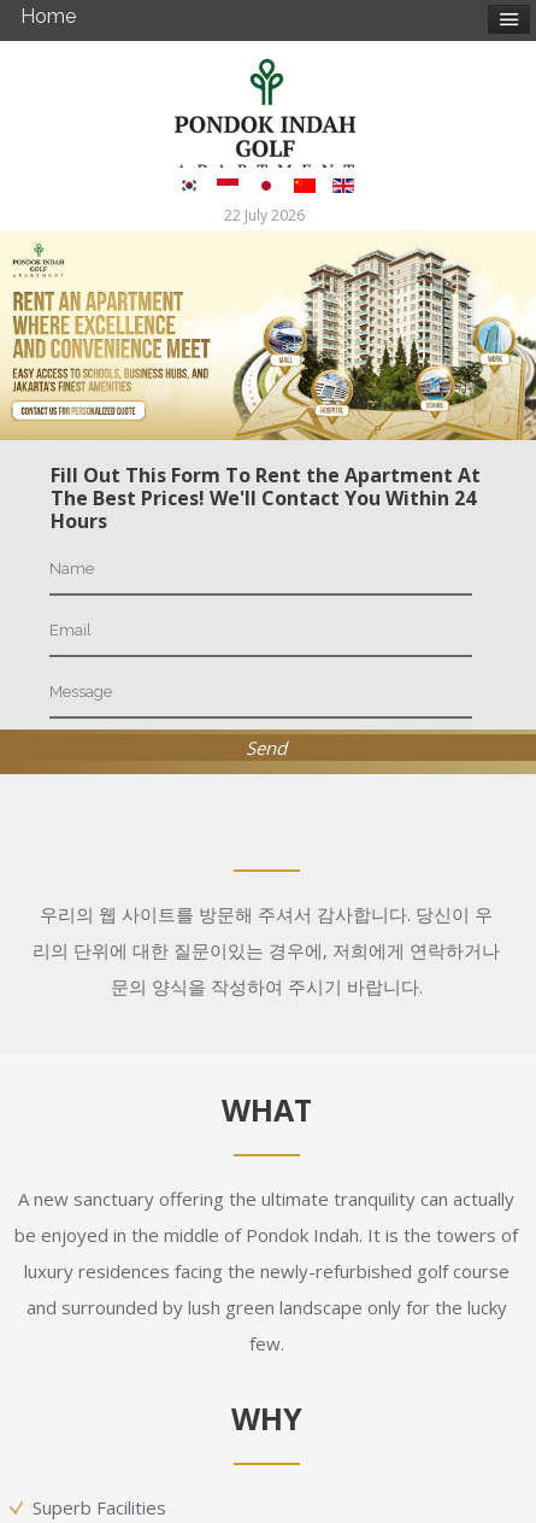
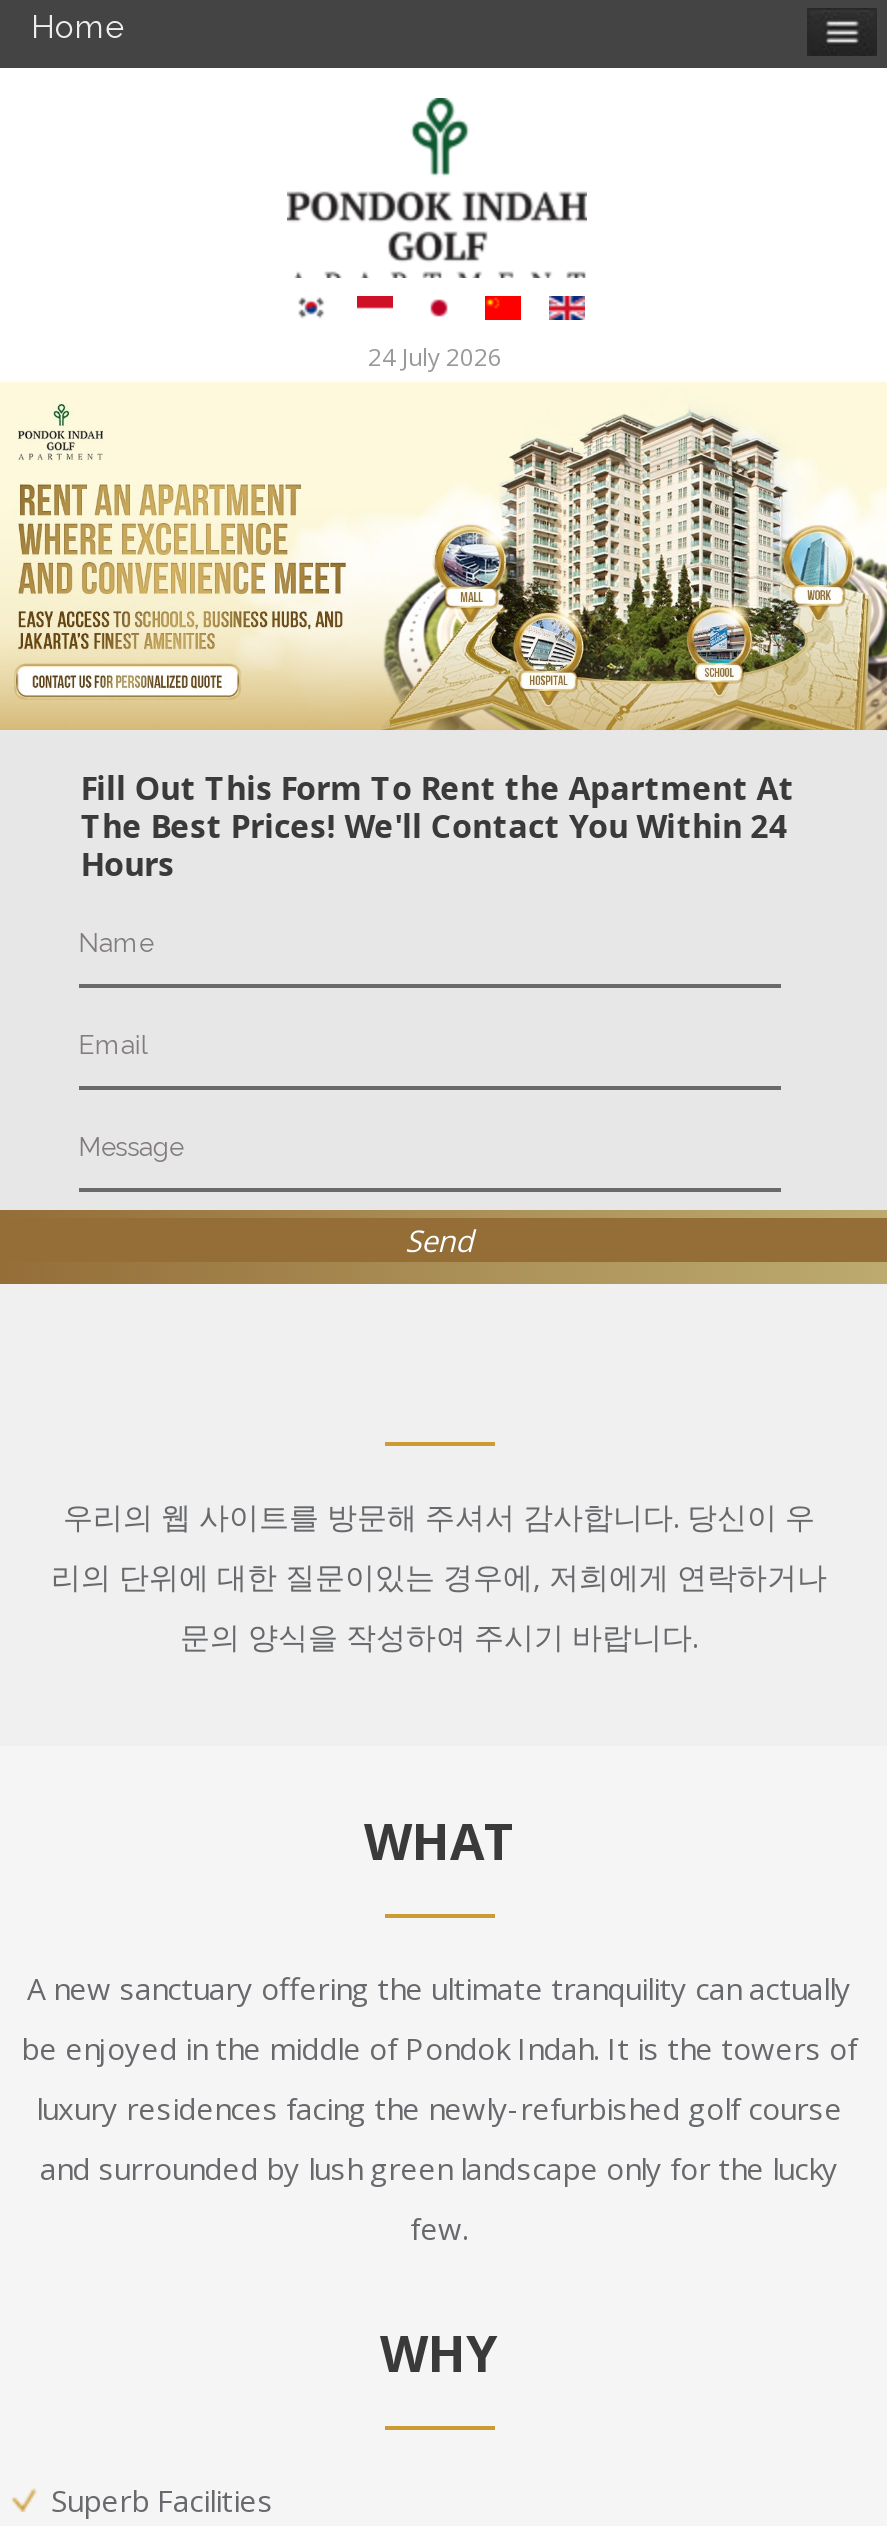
- 22 July 2026
+ 24 July 2026
